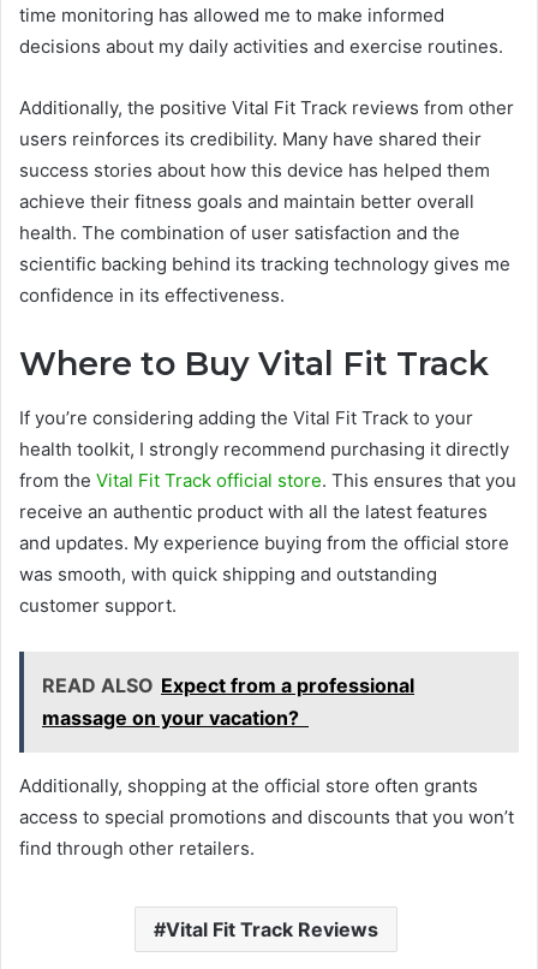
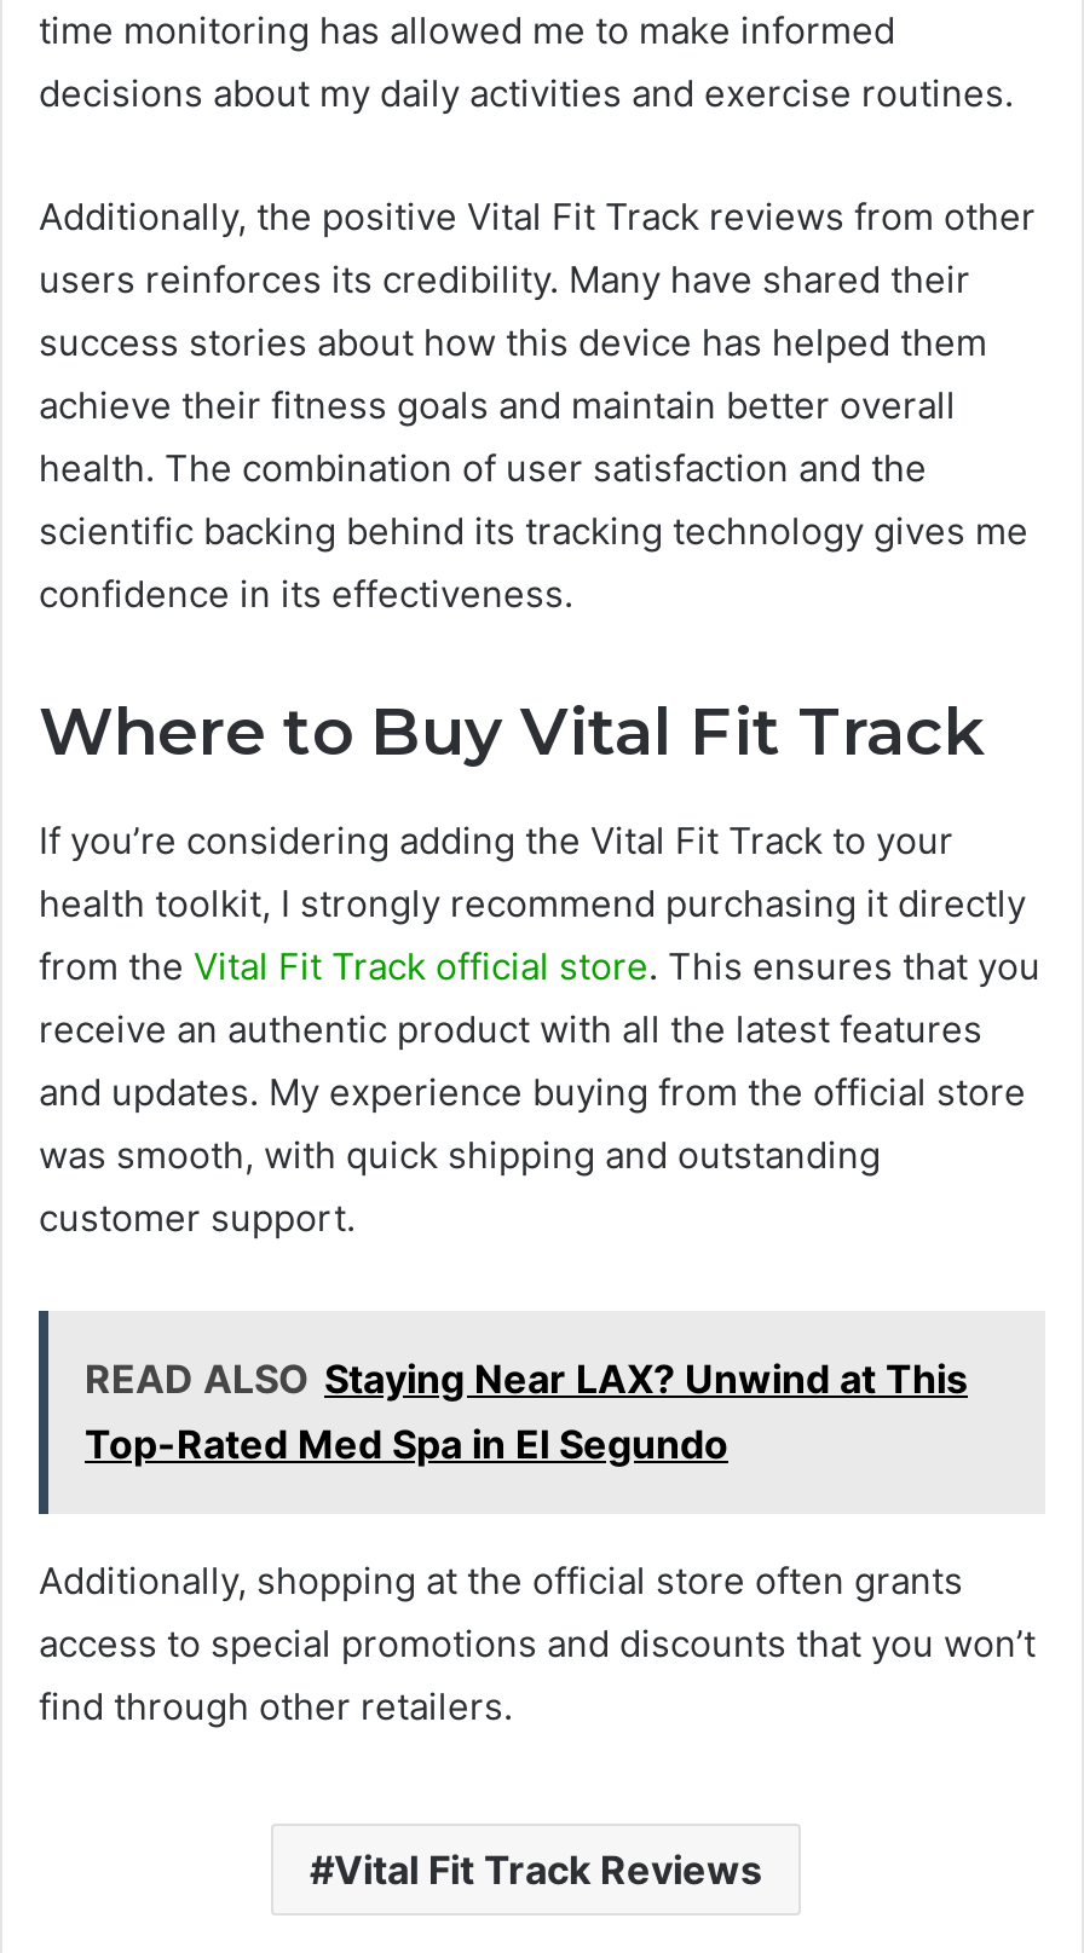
- READ ALSO Expect from a professional
- massage on your vacation?
+ READ ALSO Staying Near LAX? Unwind at This
+ Top-Rated Med Spa in El Segundo
